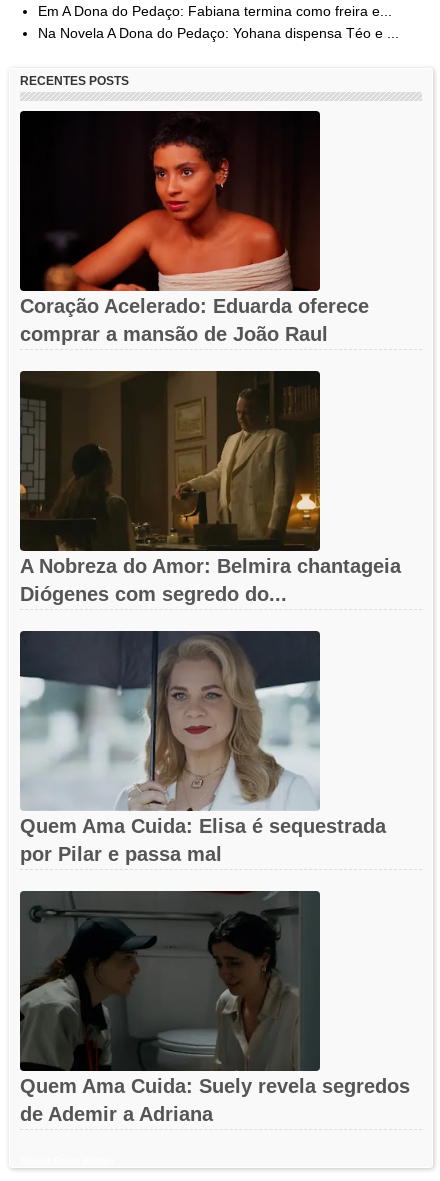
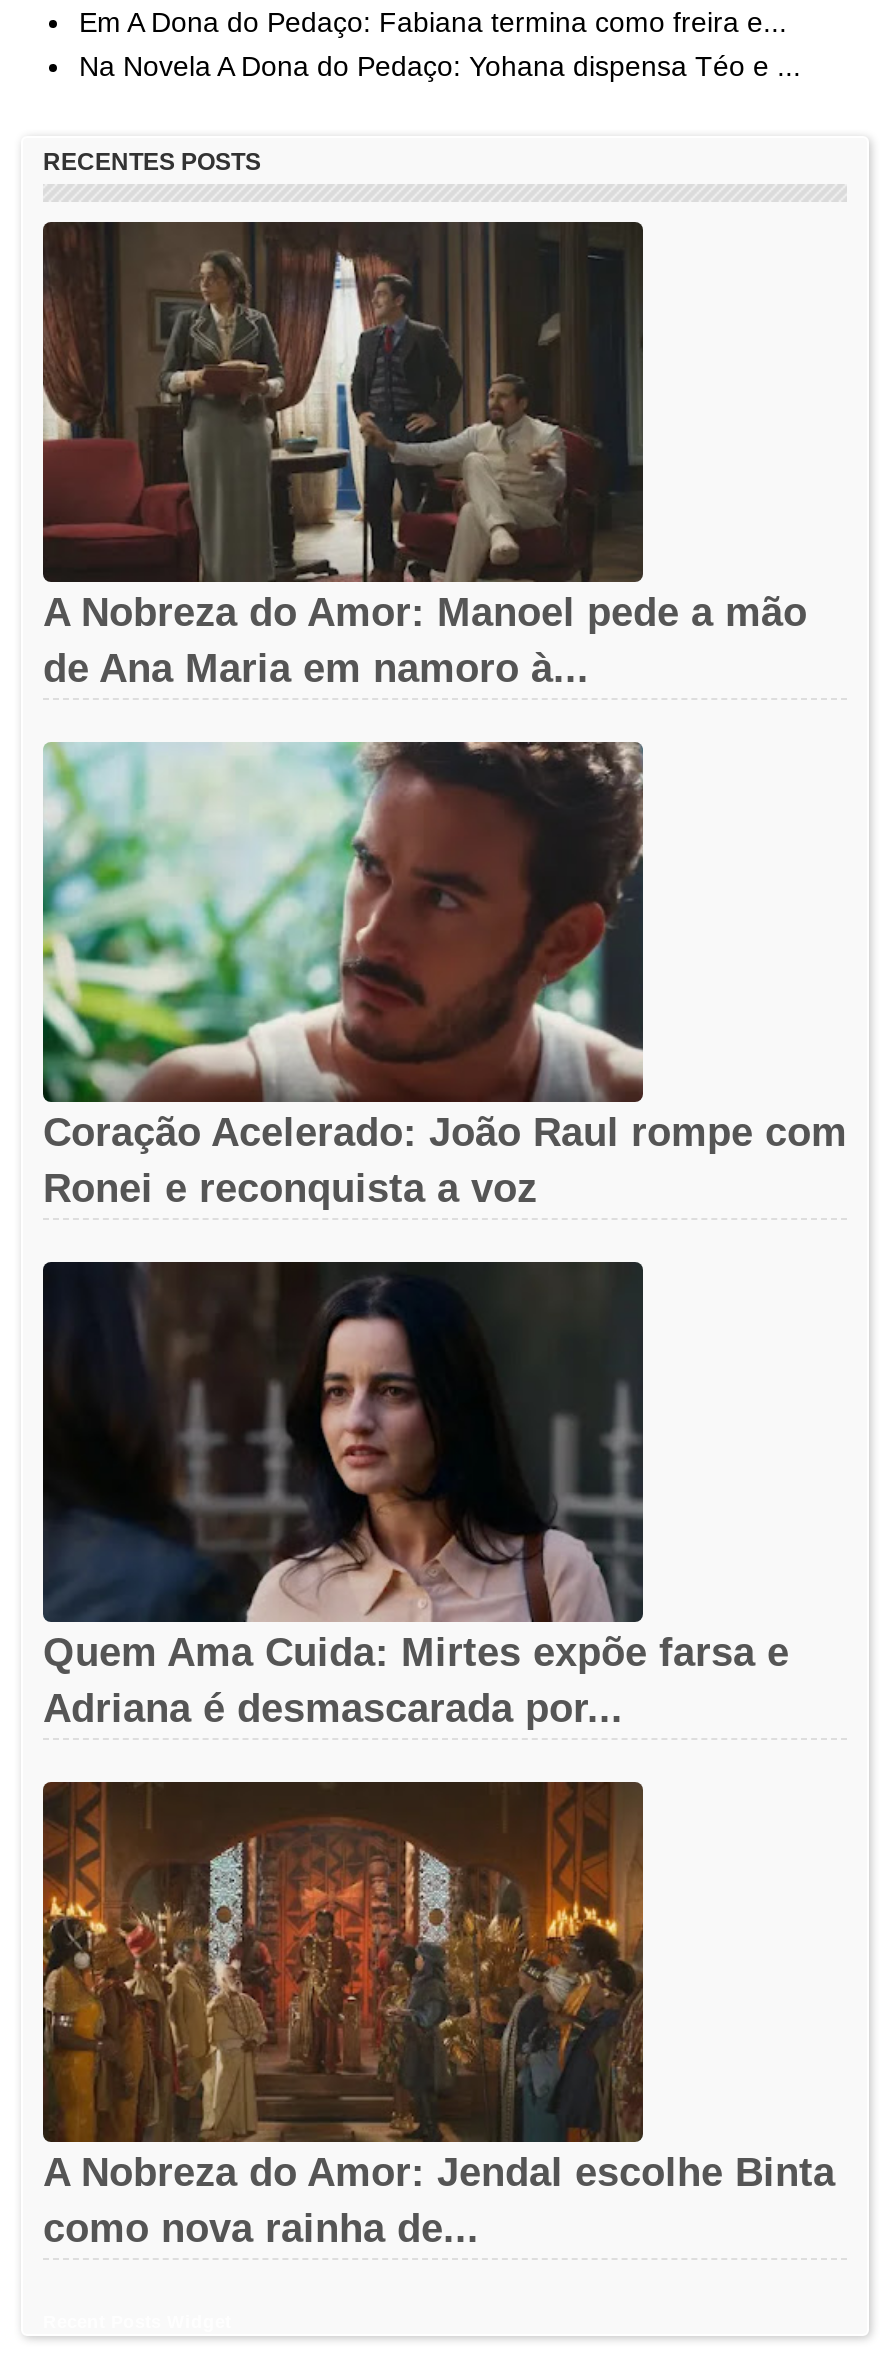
- [image]
- Coração Acelerado: Eduarda oferece
- comprar a mansão de João Raul
+ [image]
+ A Nobreza do Amor: Manoel pede a mão
+ de Ana Maria em namoro à...

- [image]
- A Nobreza do Amor: Belmira chantageia
- Diógenes com segredo do...
+ [image]
+ Coração Acelerado: João Raul rompe com
+ Ronei e reconquista a voz

- [image]
- Quem Ama Cuida: Elisa é sequestrada
- por Pilar e passa mal
+ [image]
+ Quem Ama Cuida: Mirtes expõe farsa e
+ Adriana é desmascarada por...

- [image]
- Quem Ama Cuida: Suely revela segredos
- de Ademir a Adriana
+ [image]
+ A Nobreza do Amor: Jendal escolhe Binta
+ como nova rainha de...
